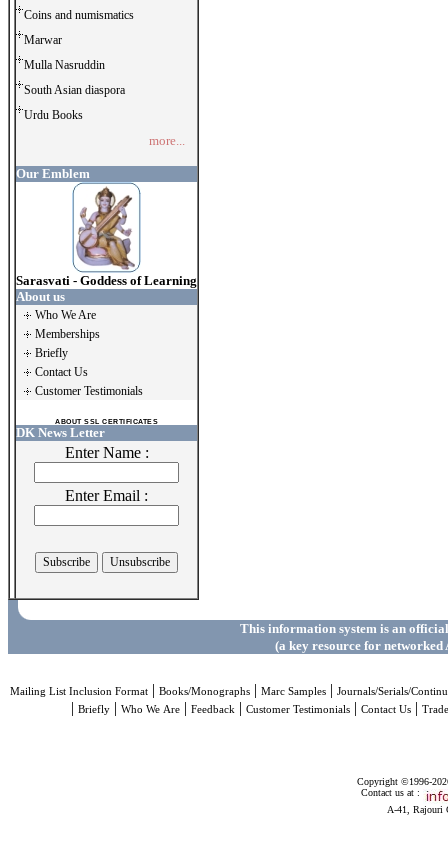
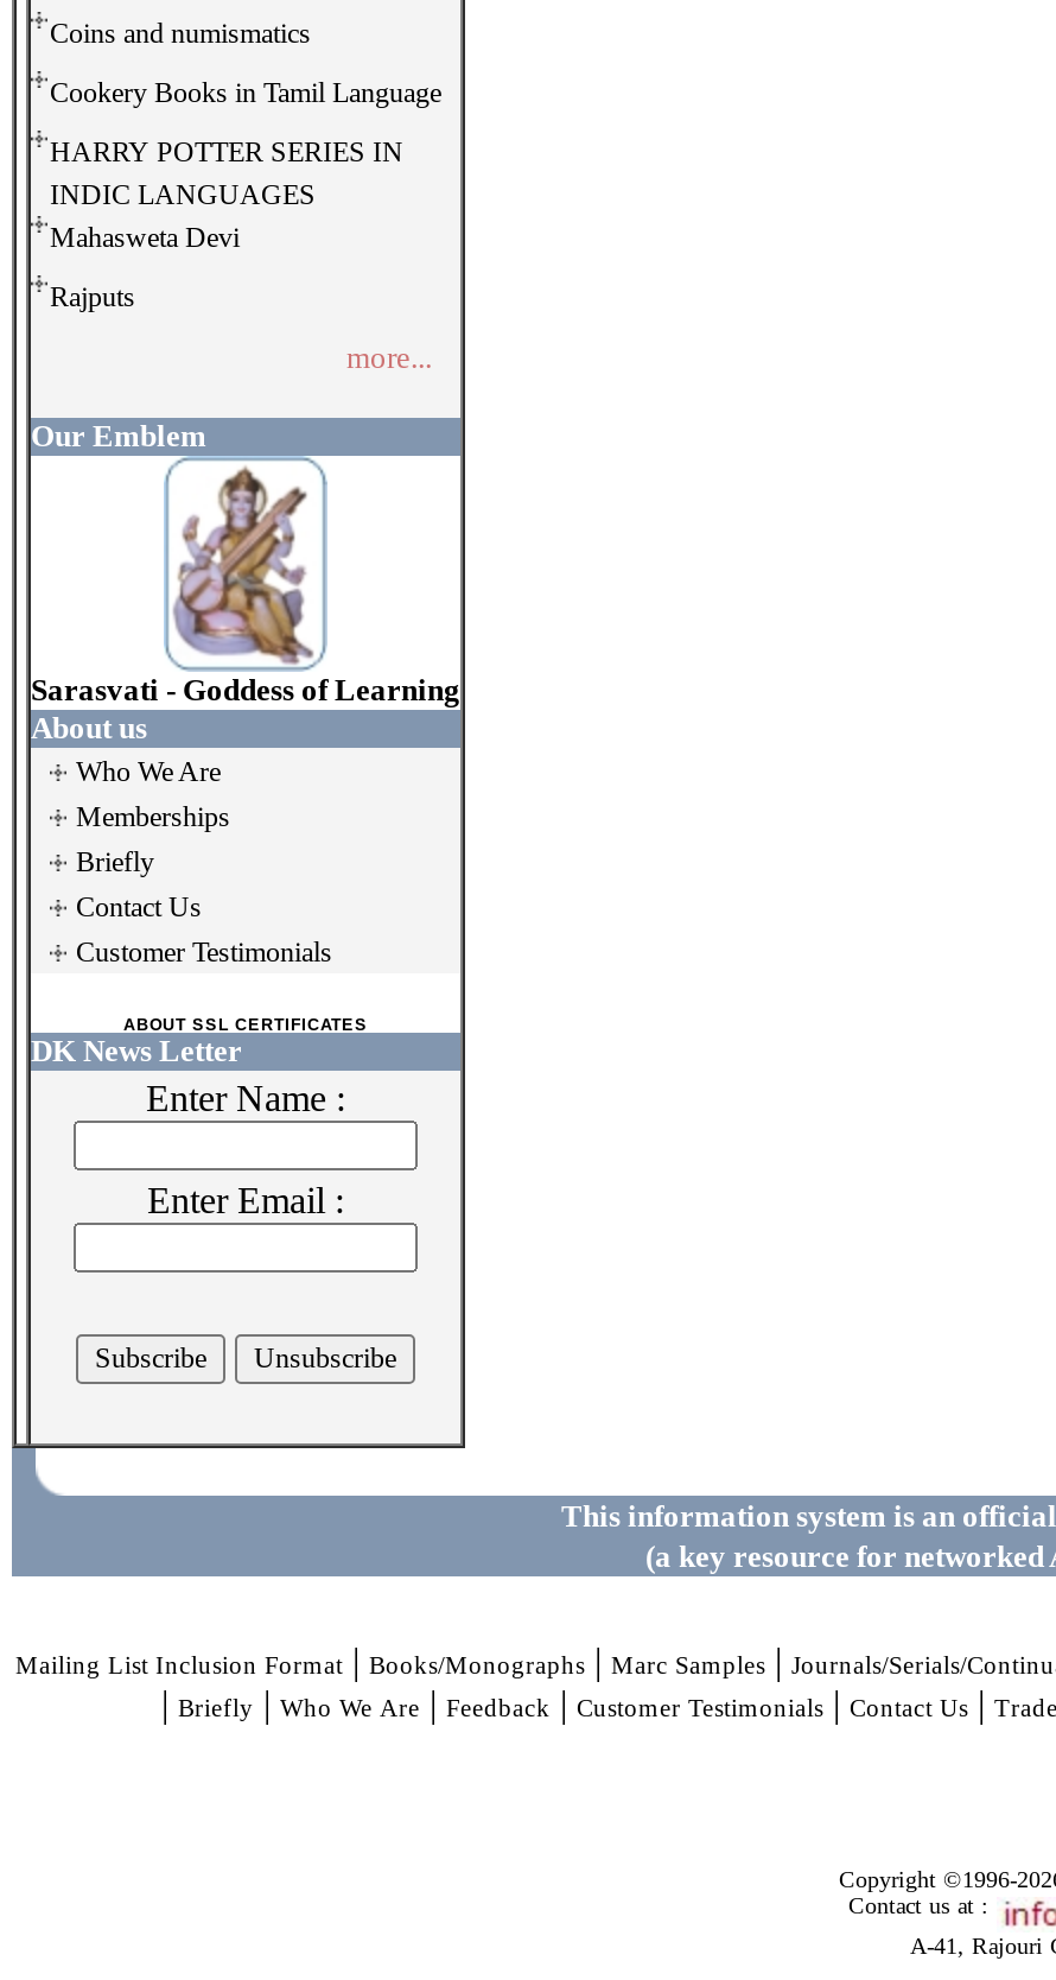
- Marwar
- Mulla Nasruddin
- South Asian diaspora
- Urdu Books
+ Cookery Books in Tamil Language
+ HARRY POTTER SERIES IN
+ INDIC LANGUAGES
+ Mahasweta Devi
+ Rajputs
